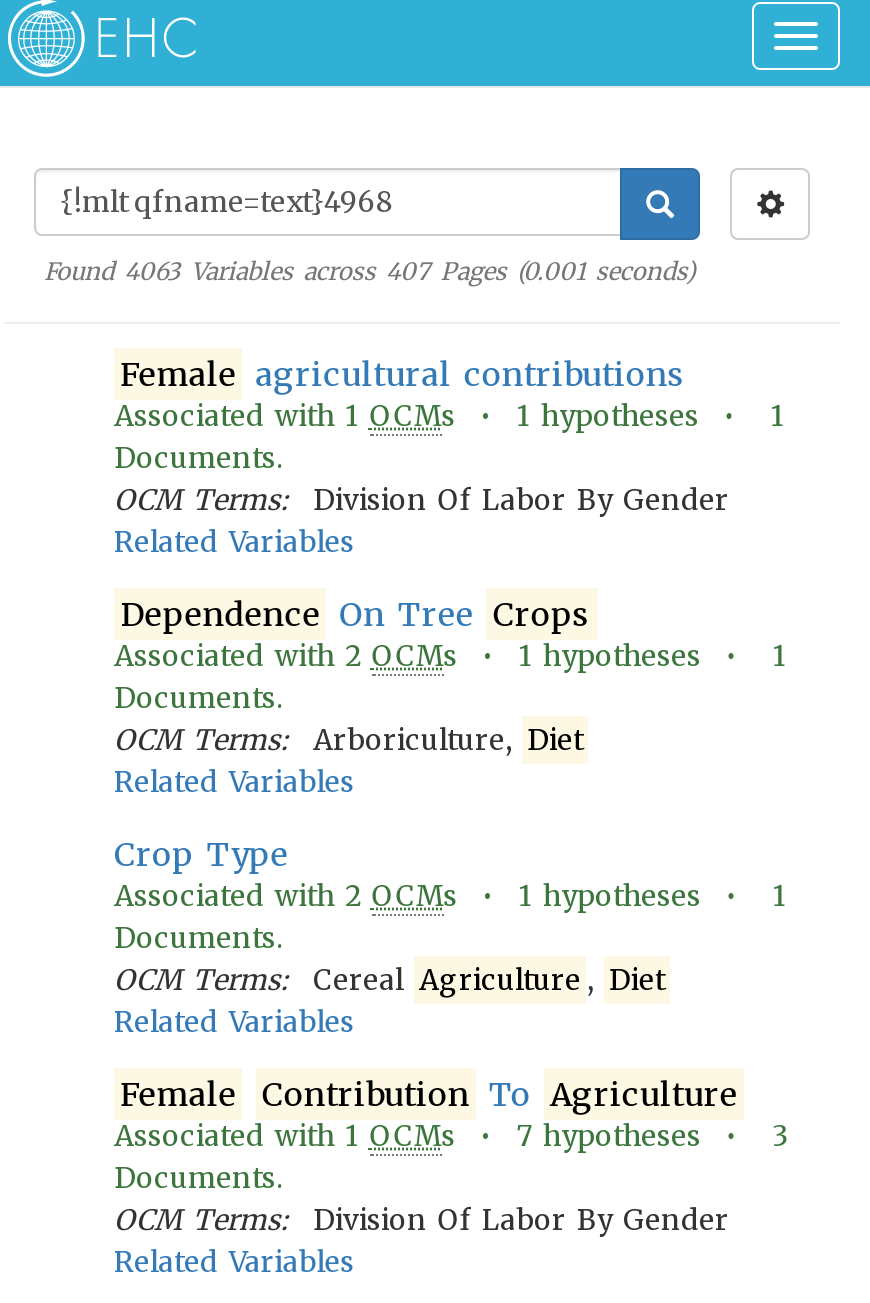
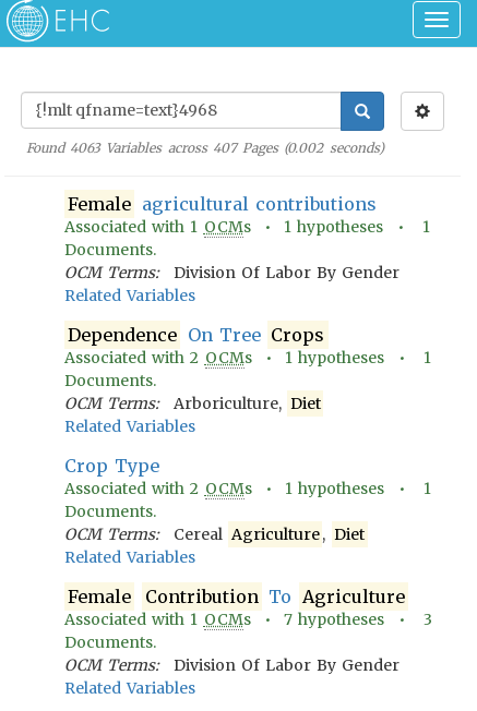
- Found 4063 Variables across 407 Pages (0.001 seconds)
+ Found 4063 Variables across 407 Pages (0.002 seconds)
